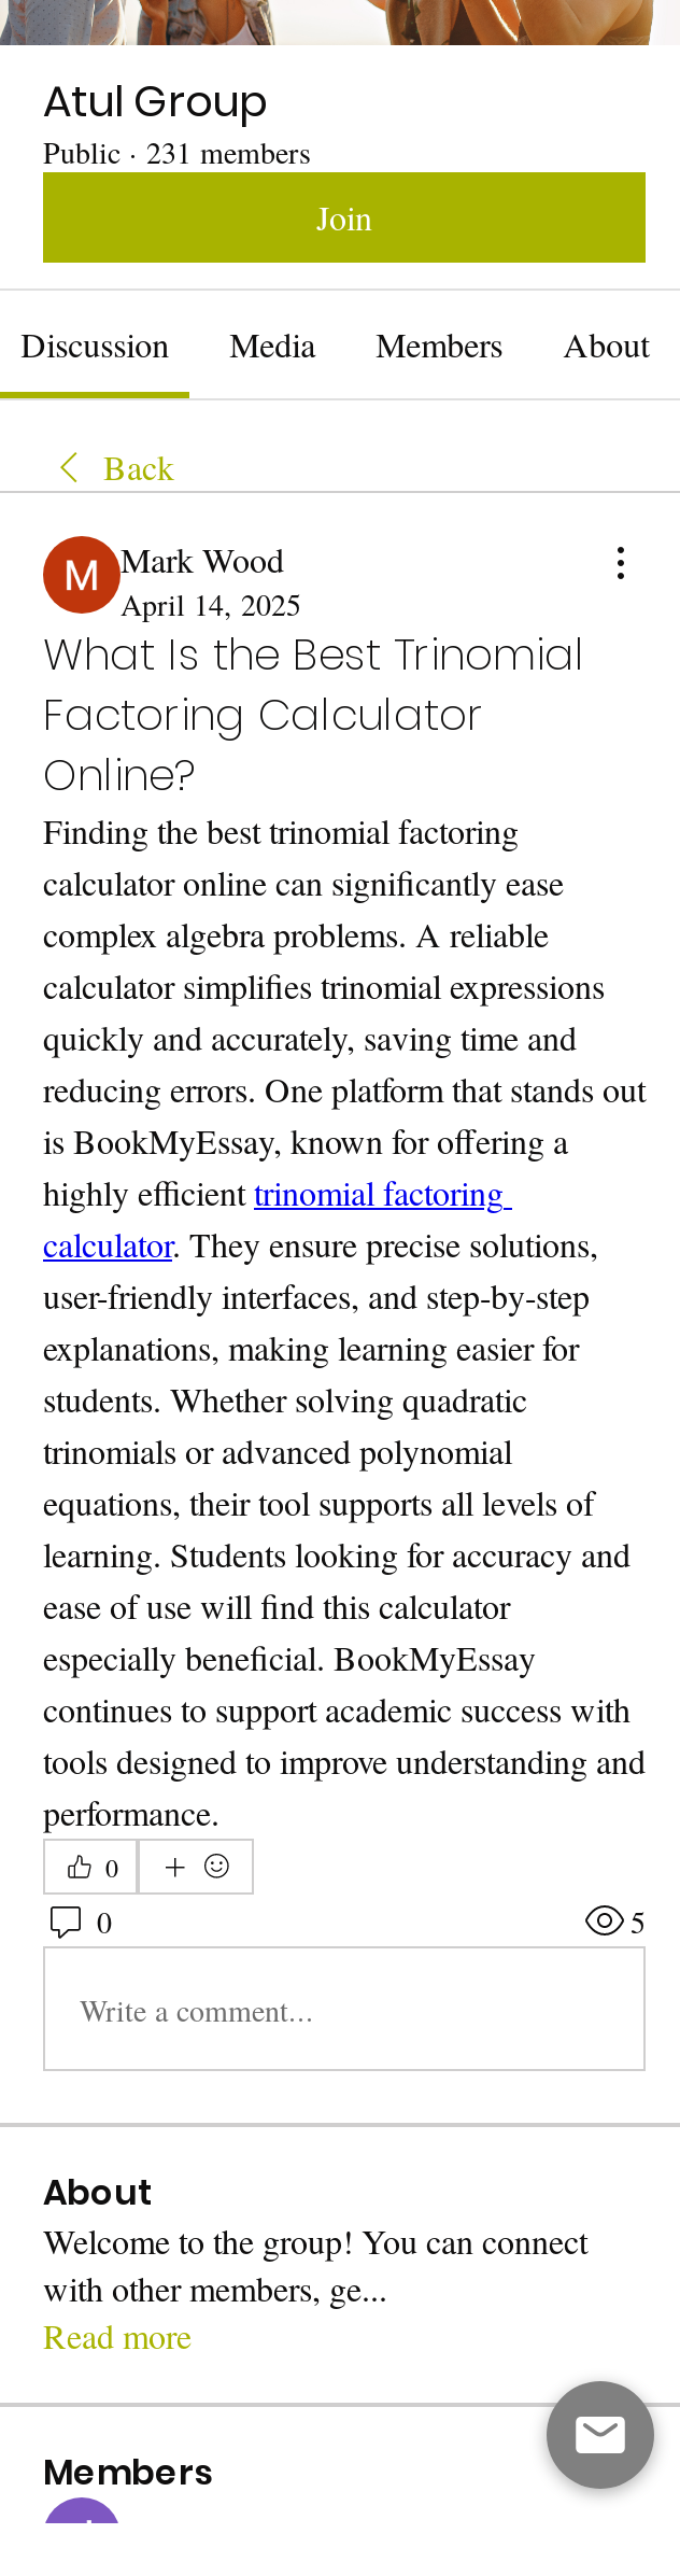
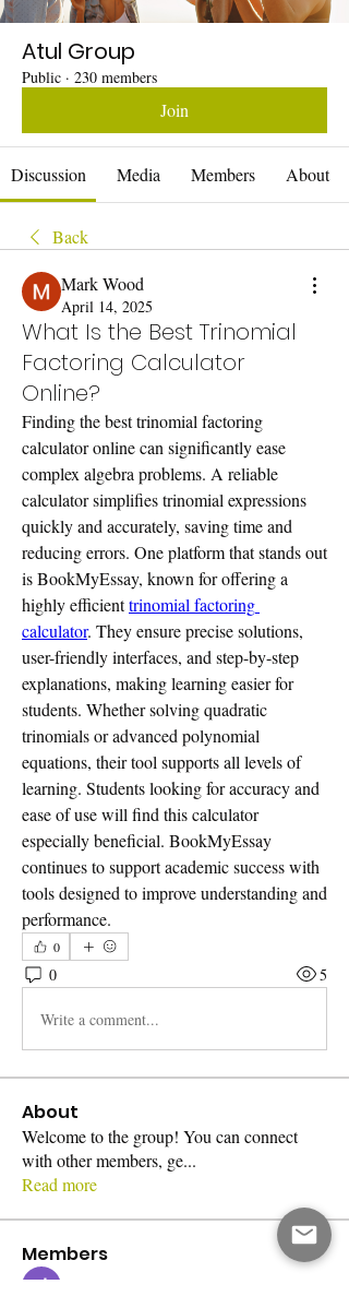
- Public · 231 members
+ Public · 230 members
